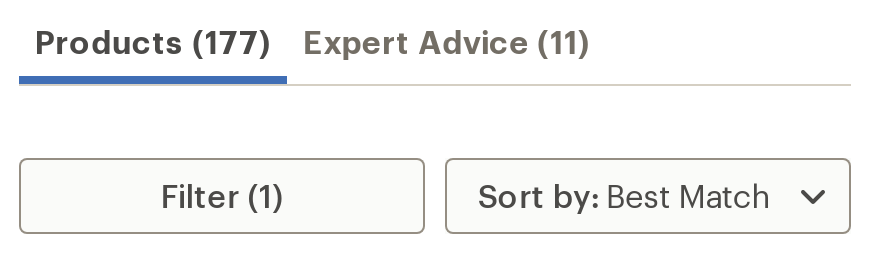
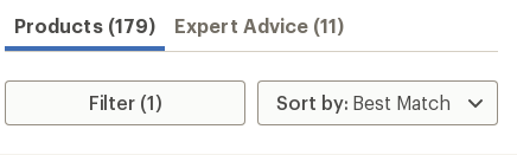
- Products (177) Expert Advice (11)
+ Products (179) Expert Advice (11)
